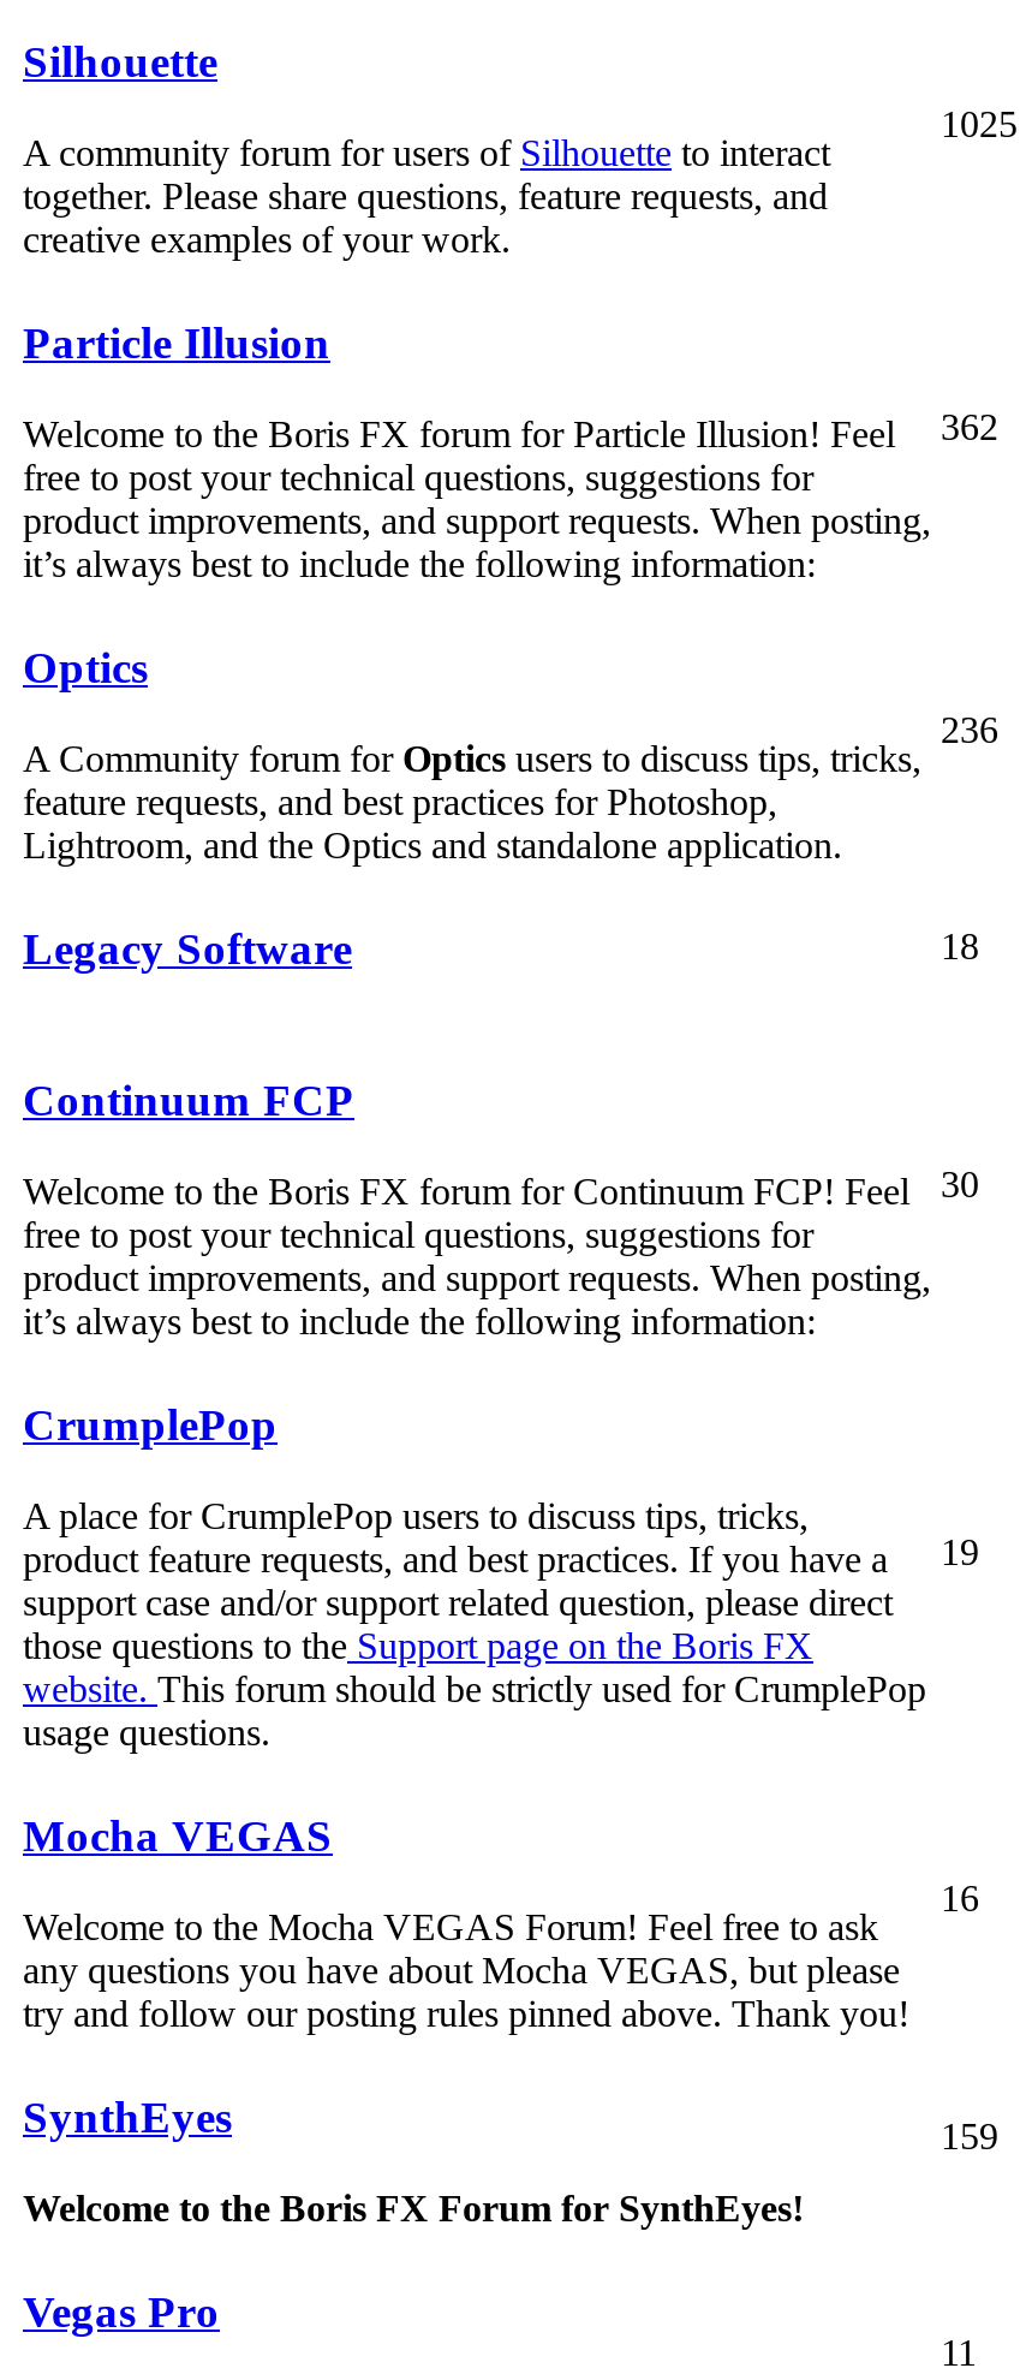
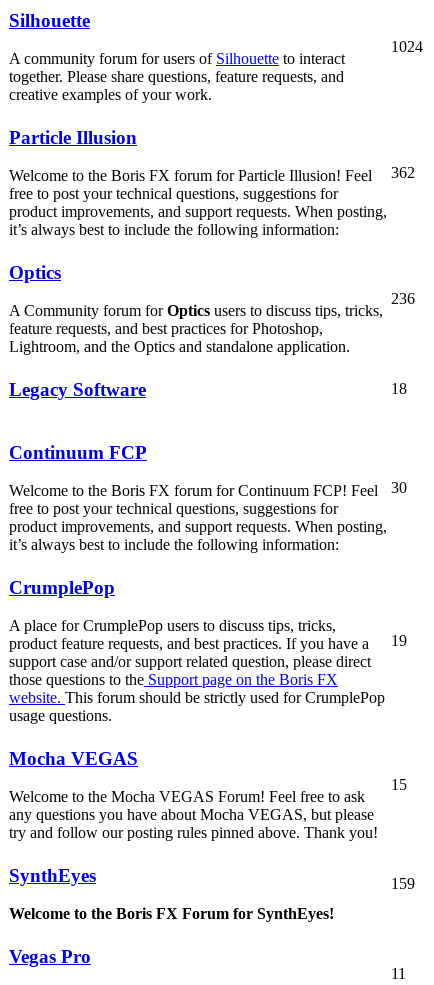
- 1025
+ 1024

- 16
+ 15
